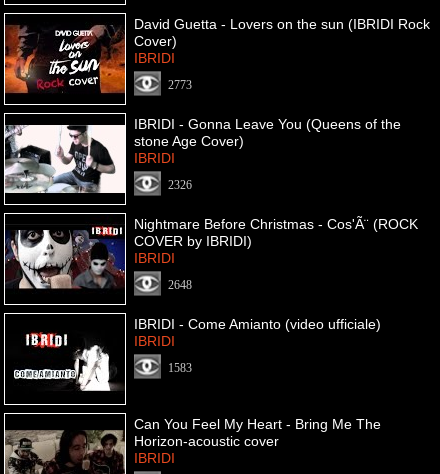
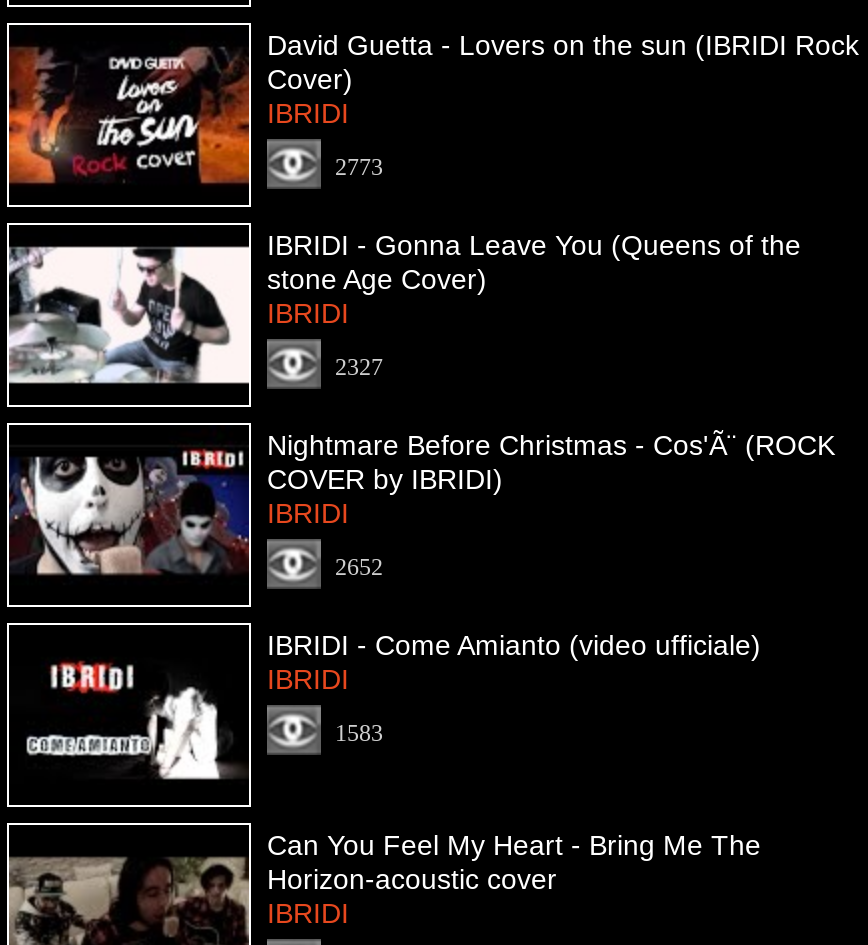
- 2326
+ 2327

- 2648
+ 2652
